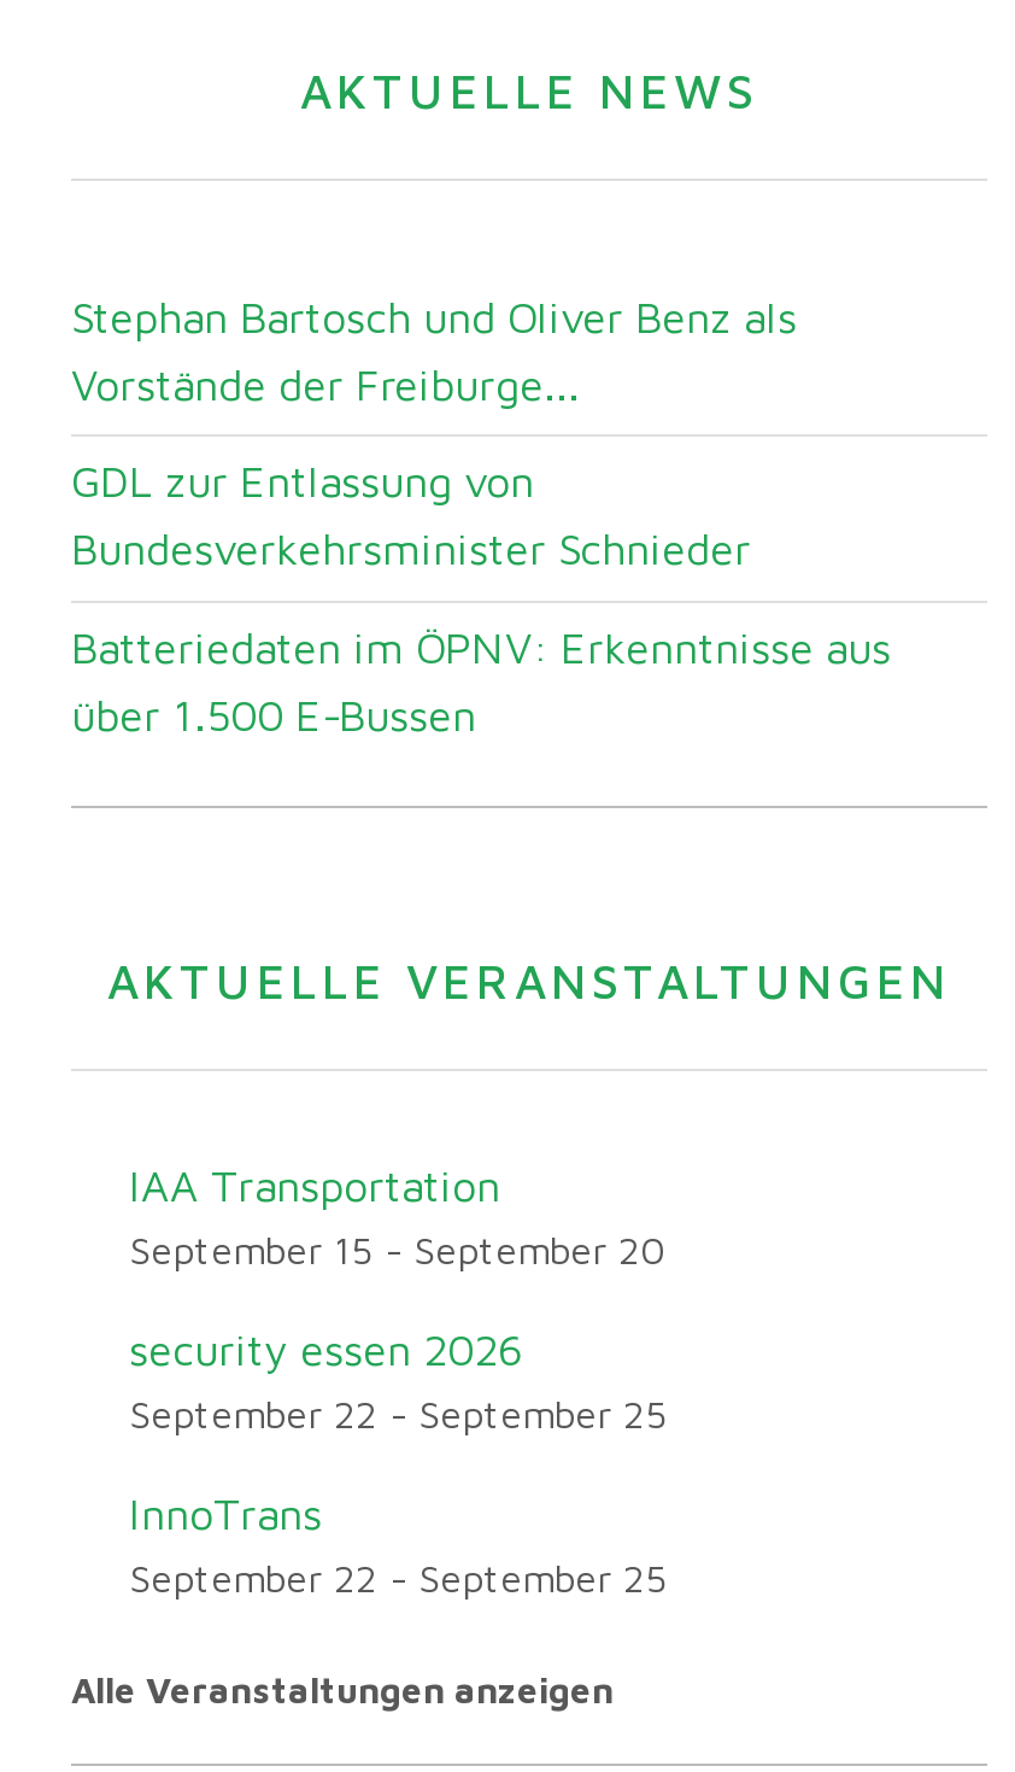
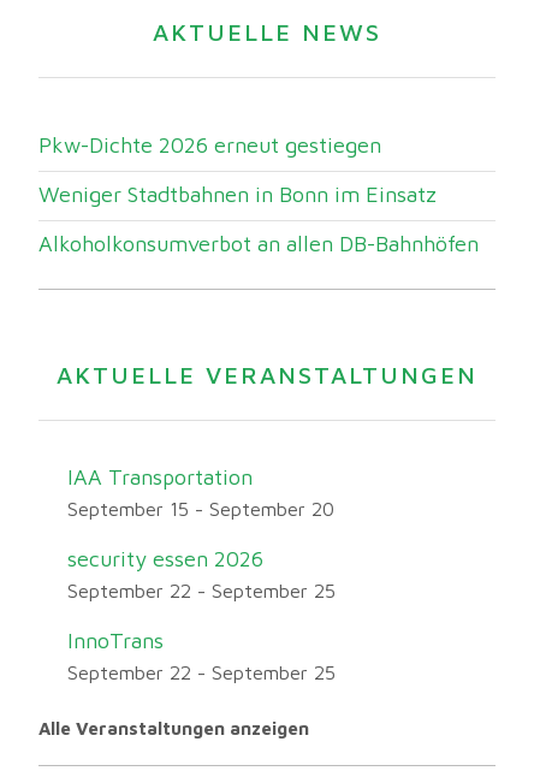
- Stephan Bartosch und Oliver Benz als
- Vorstände der Freiburge...
+ Pkw-Dichte 2026 erneut gestiegen

- GDL zur Entlassung von
- Bundesverkehrsminister Schnieder
+ Weniger Stadtbahnen in Bonn im Einsatz

- Batteriedaten im ÖPNV: Erkenntnisse aus
- über 1.500 E-Bussen
+ Alkoholkonsumverbot an allen DB-Bahnhöfen
